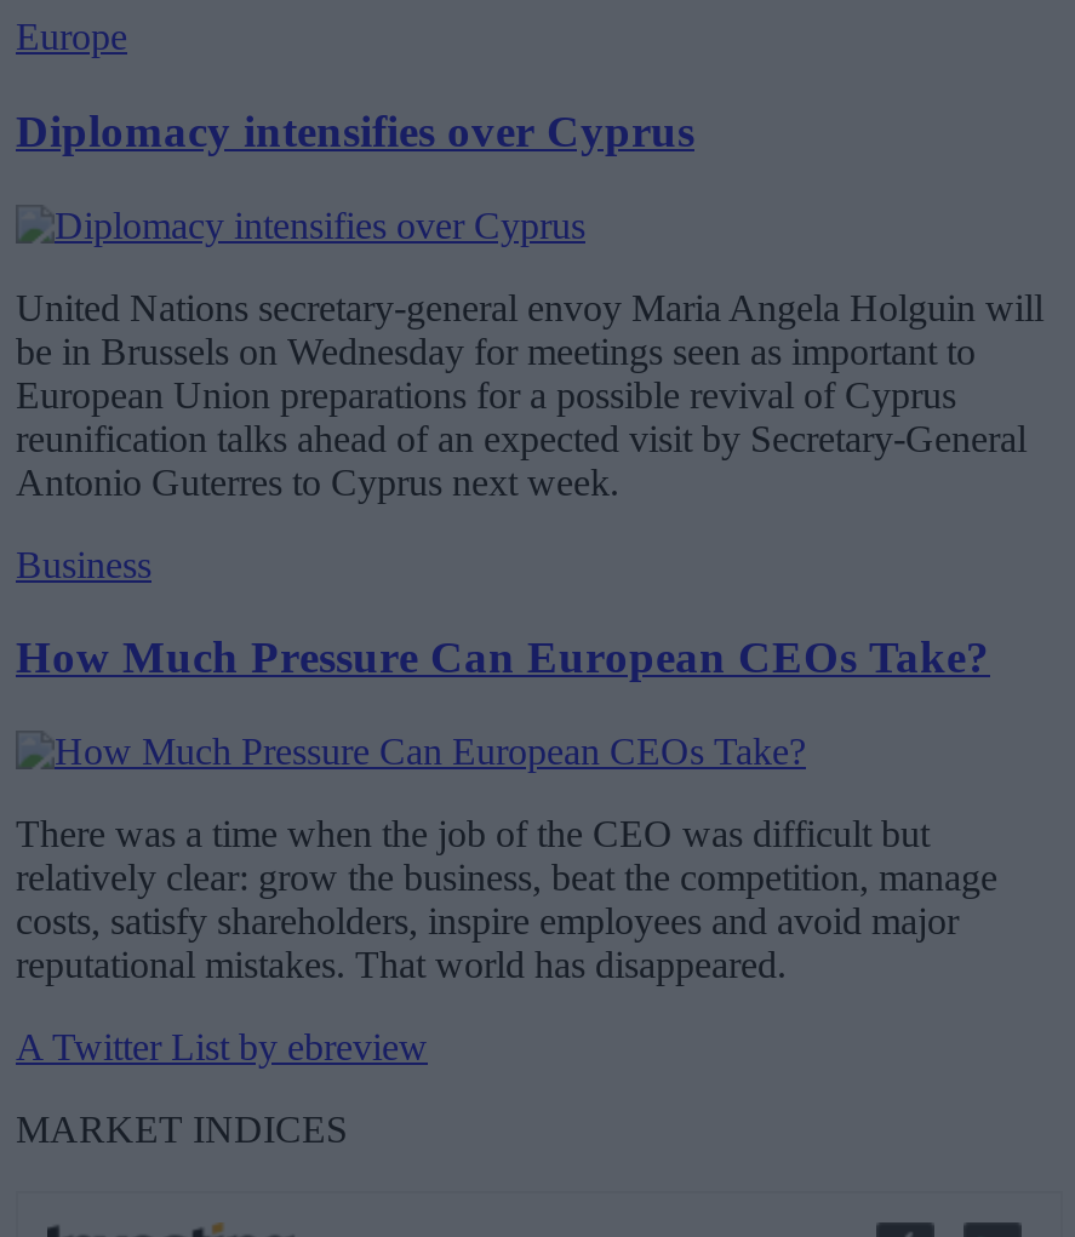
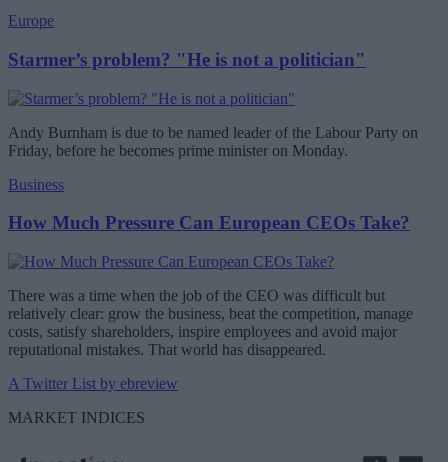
- Diplomacy intensifies over Cyprus
+ Starmer’s problem? "He is not a politician"

- United Nations secretary-general envoy Maria Angela Holguin will
- be in Brussels on Wednesday for meetings seen as important to
- European Union preparations for a possible revival of Cyprus
- reunification talks ahead of an expected visit by Secretary-General
- Antonio Guterres to Cyprus next week.
+ Andy Burnham is due to be named leader of the Labour Party on
+ Friday, before he becomes prime minister on Monday.
